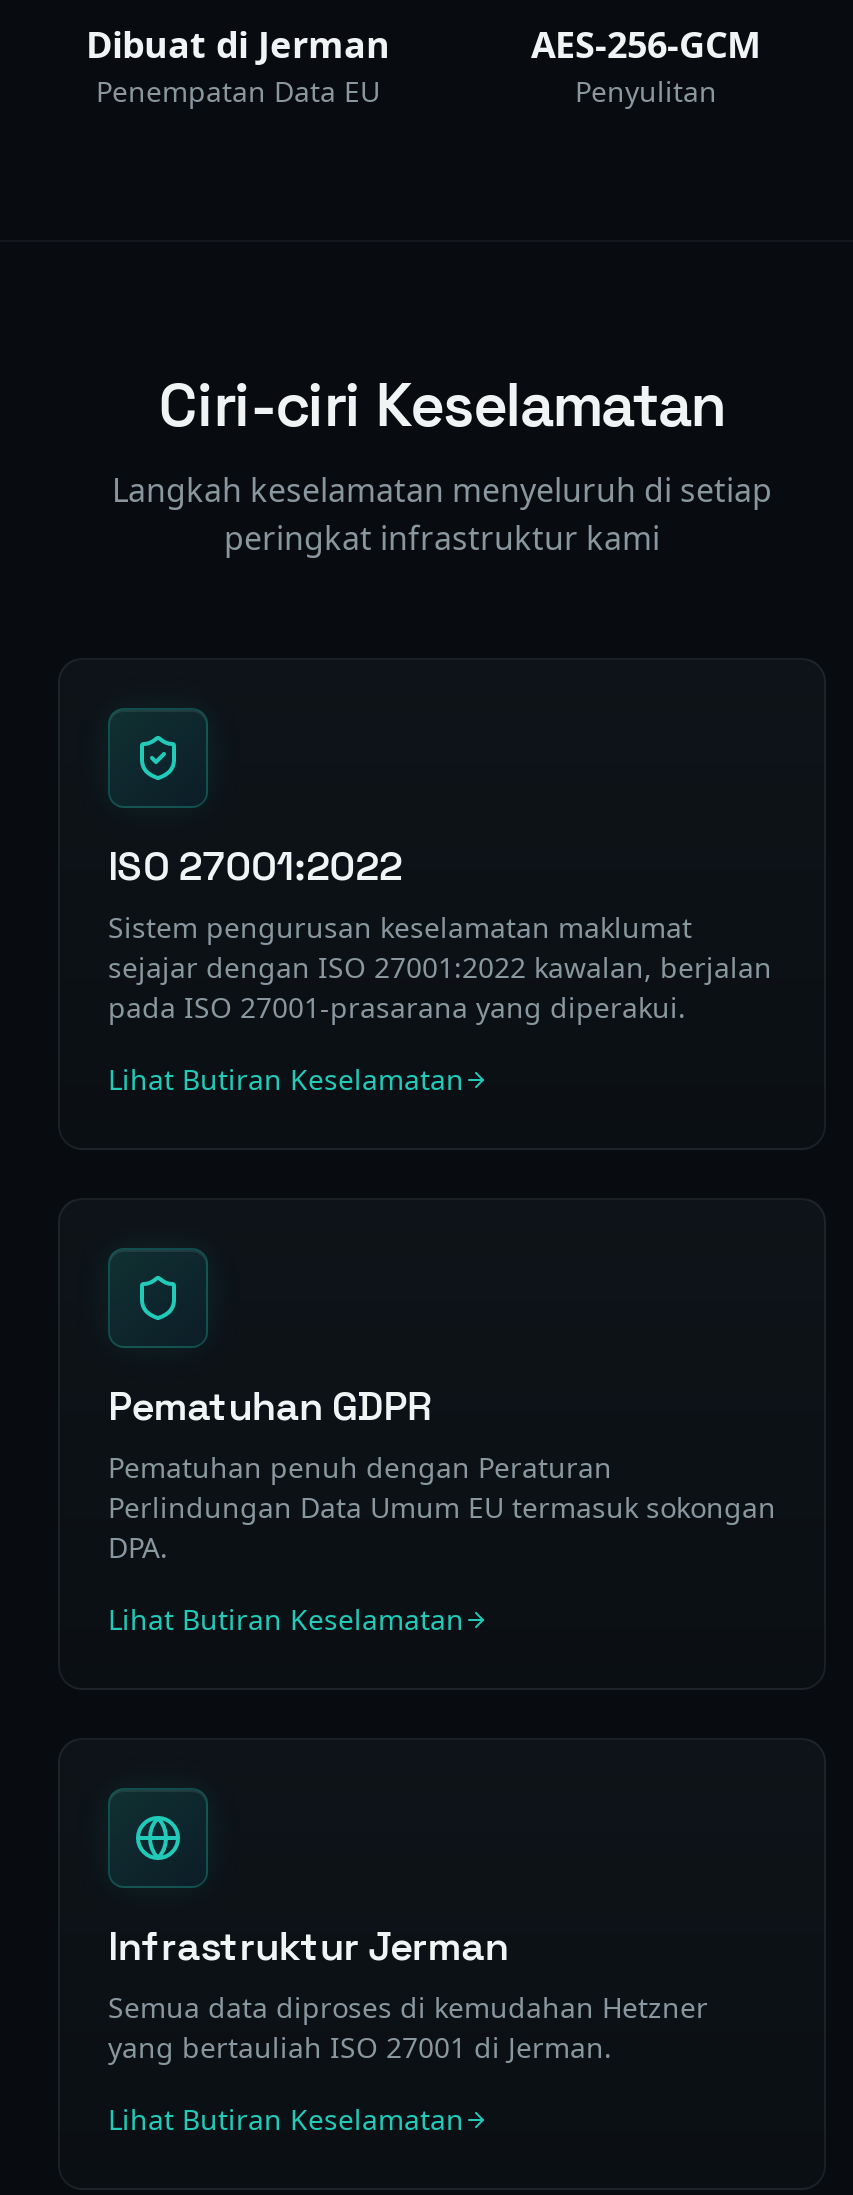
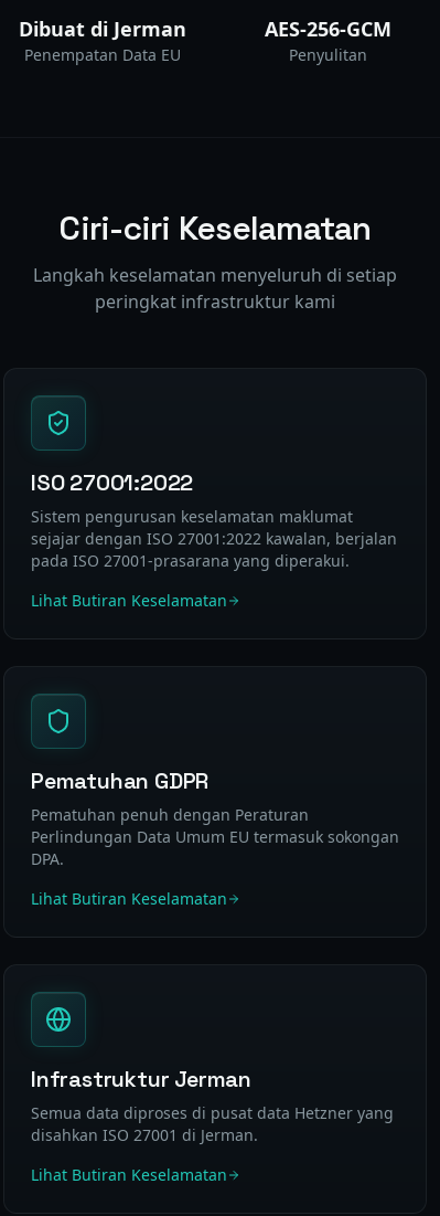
- Semua data diproses di kemudahan Hetzner
- yang bertauliah ISO 27001 di Jerman.
+ Semua data diproses di pusat data Hetzner yang
+ disahkan ISO 27001 di Jerman.
